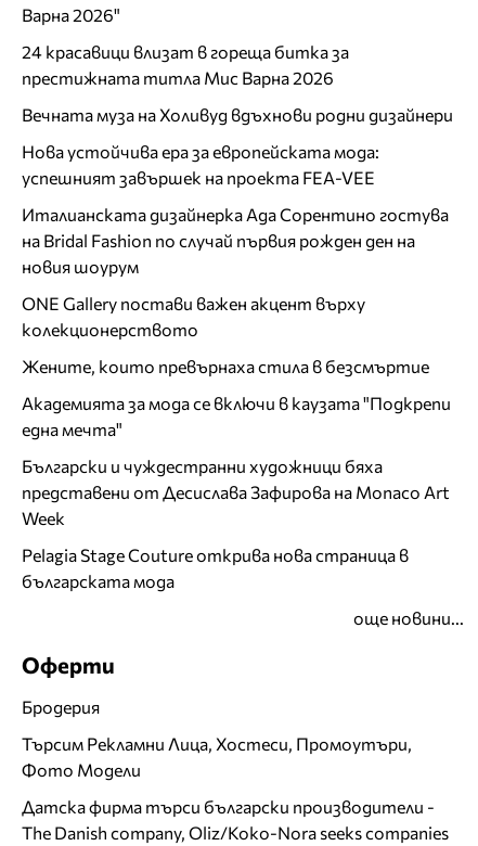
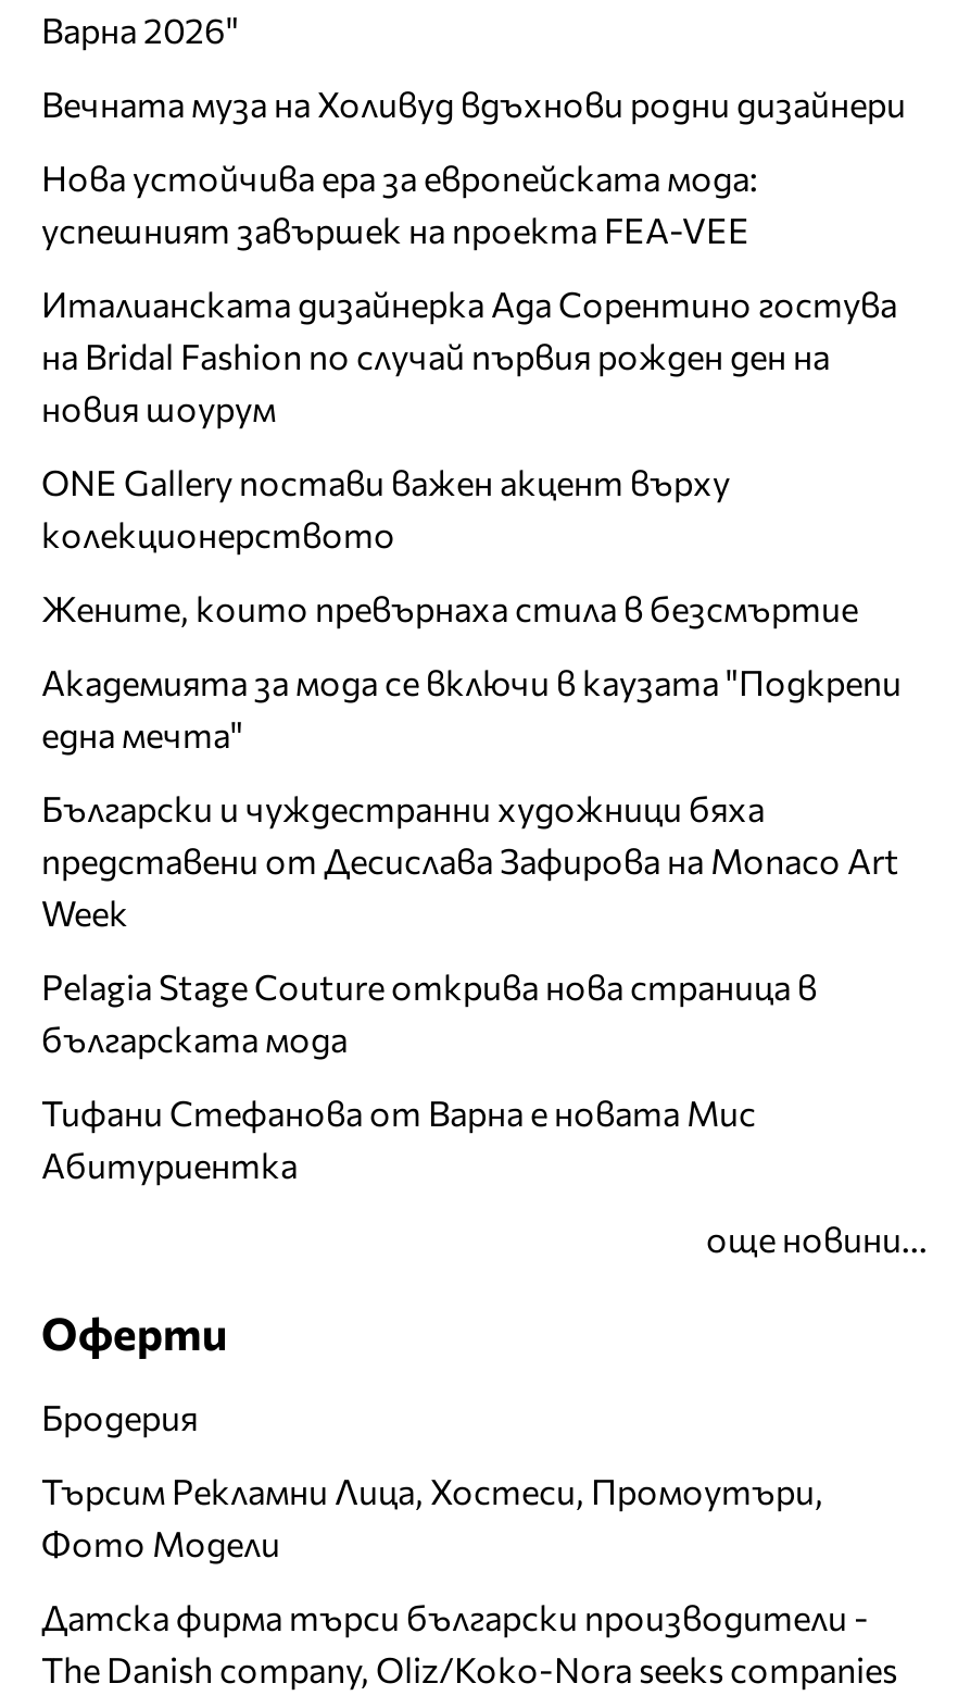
- 24 красавици влизат в гореща битка за
- престижната титла Мис Варна 2026

moved up: Вечната муза на Холивуд вдъхнови родни дизайнери | Нова устойчива ера за европейската мода: | успешният завършек на проекта FEA-VEE | ... | Pelagia Stage Couture открива нова страница в | българската мода

+ Тифани Стефанова от Варна е новата Мис
+ Абитуриентка
